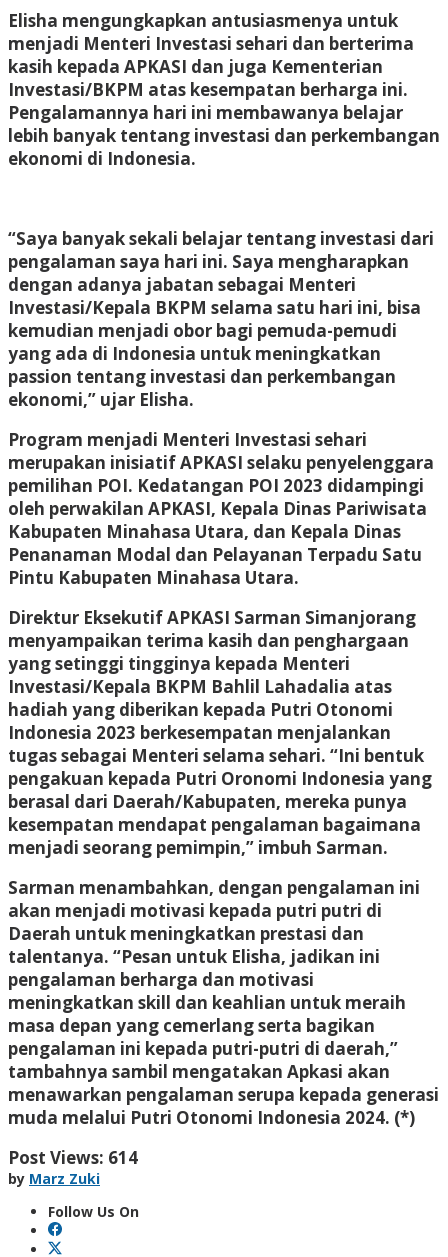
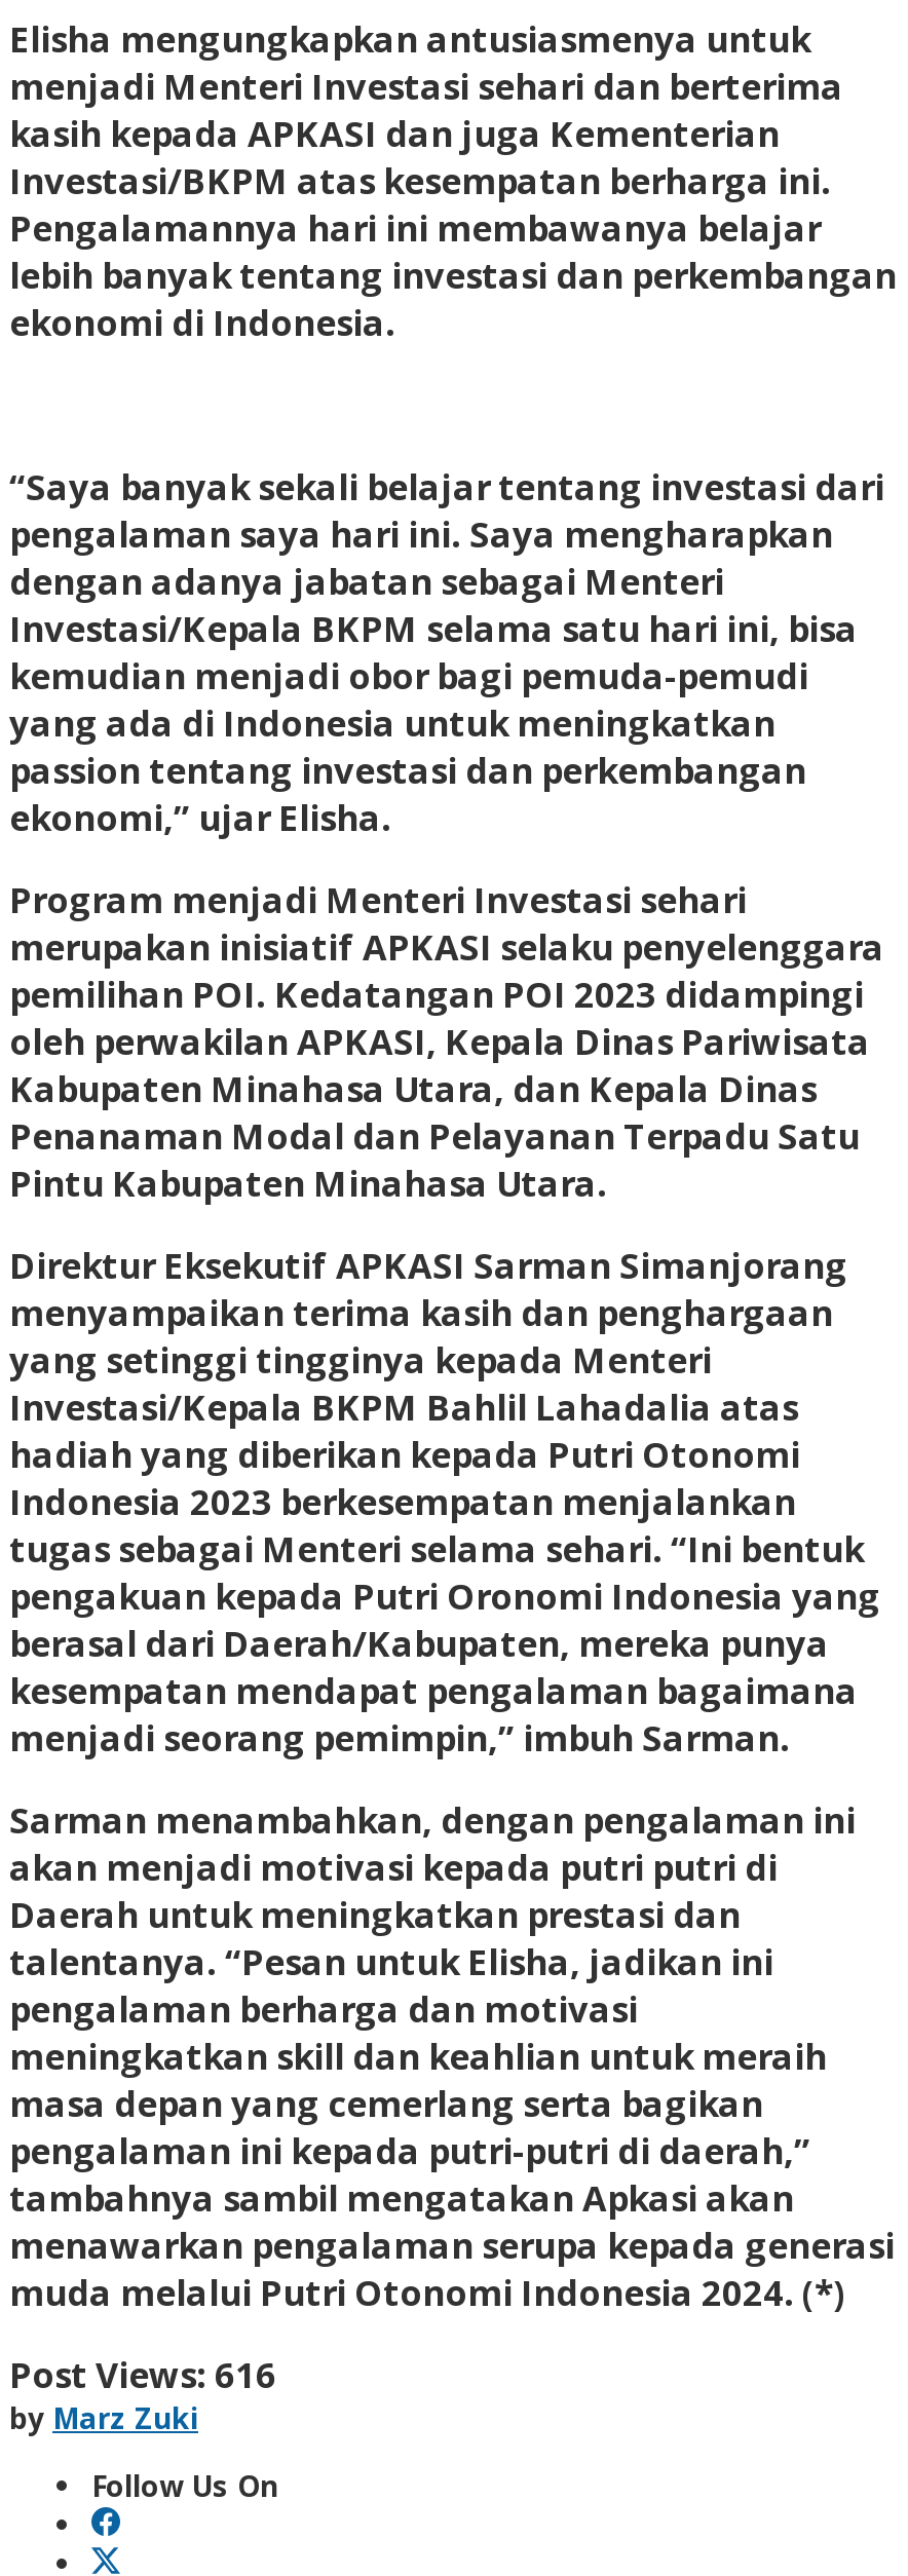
- Post Views: 614
+ Post Views: 616
